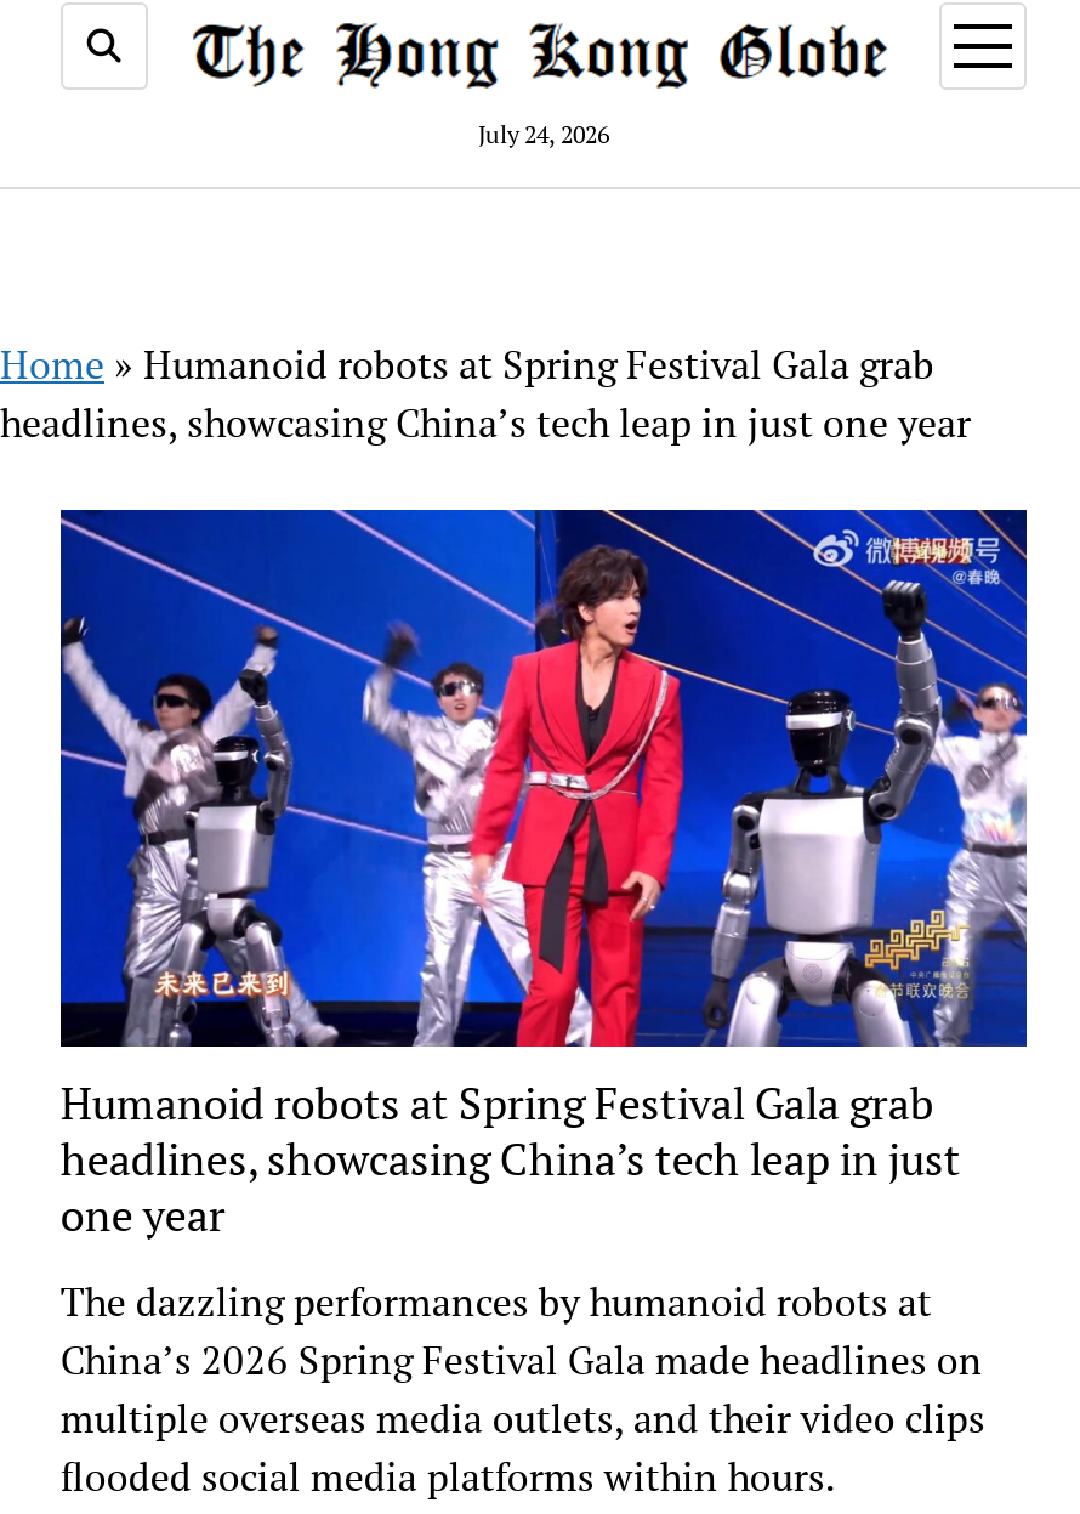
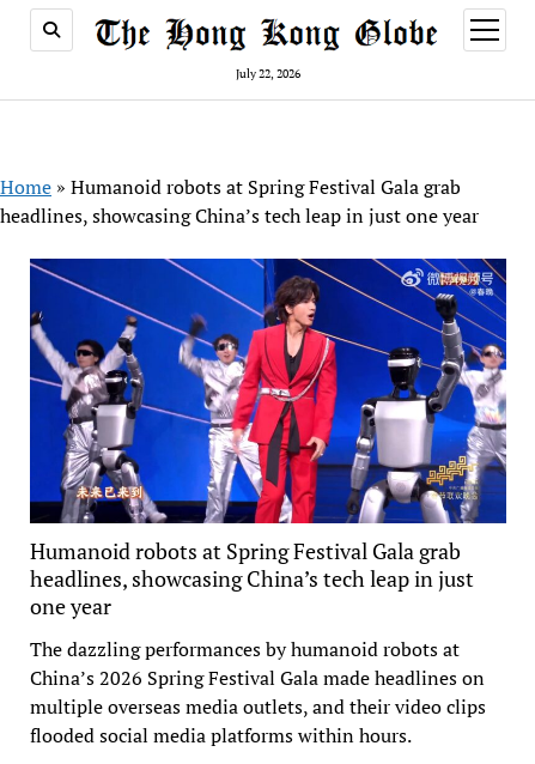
- July 24, 2026
+ July 22, 2026
